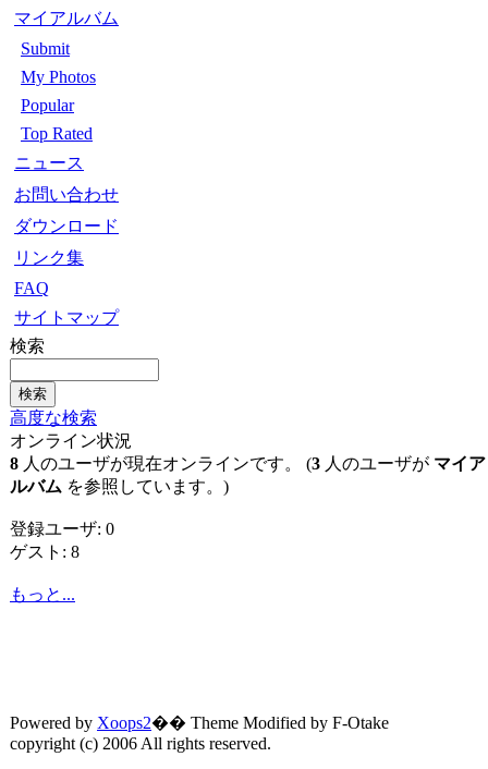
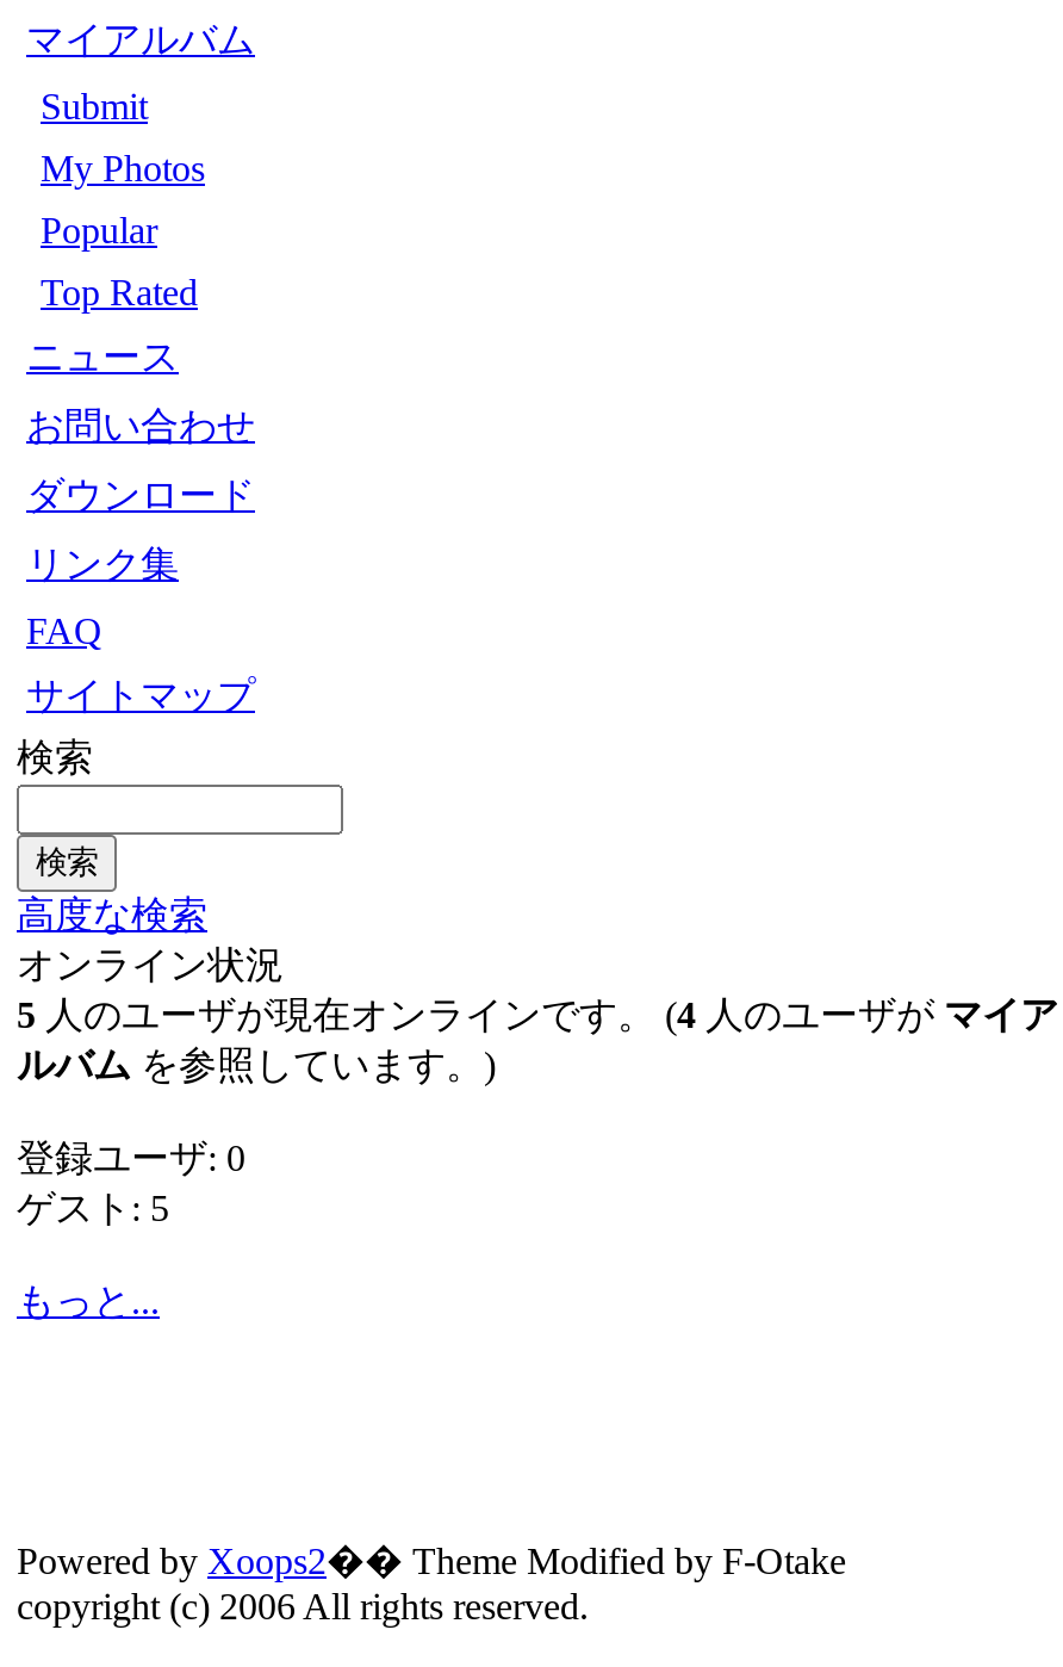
- 8人のユーザが現在オンラインです。 (3人のユーザがマイア
+ 5人のユーザが現在オンラインです。 (4人のユーザがマイア

- ゲスト: 8
+ ゲスト: 5
